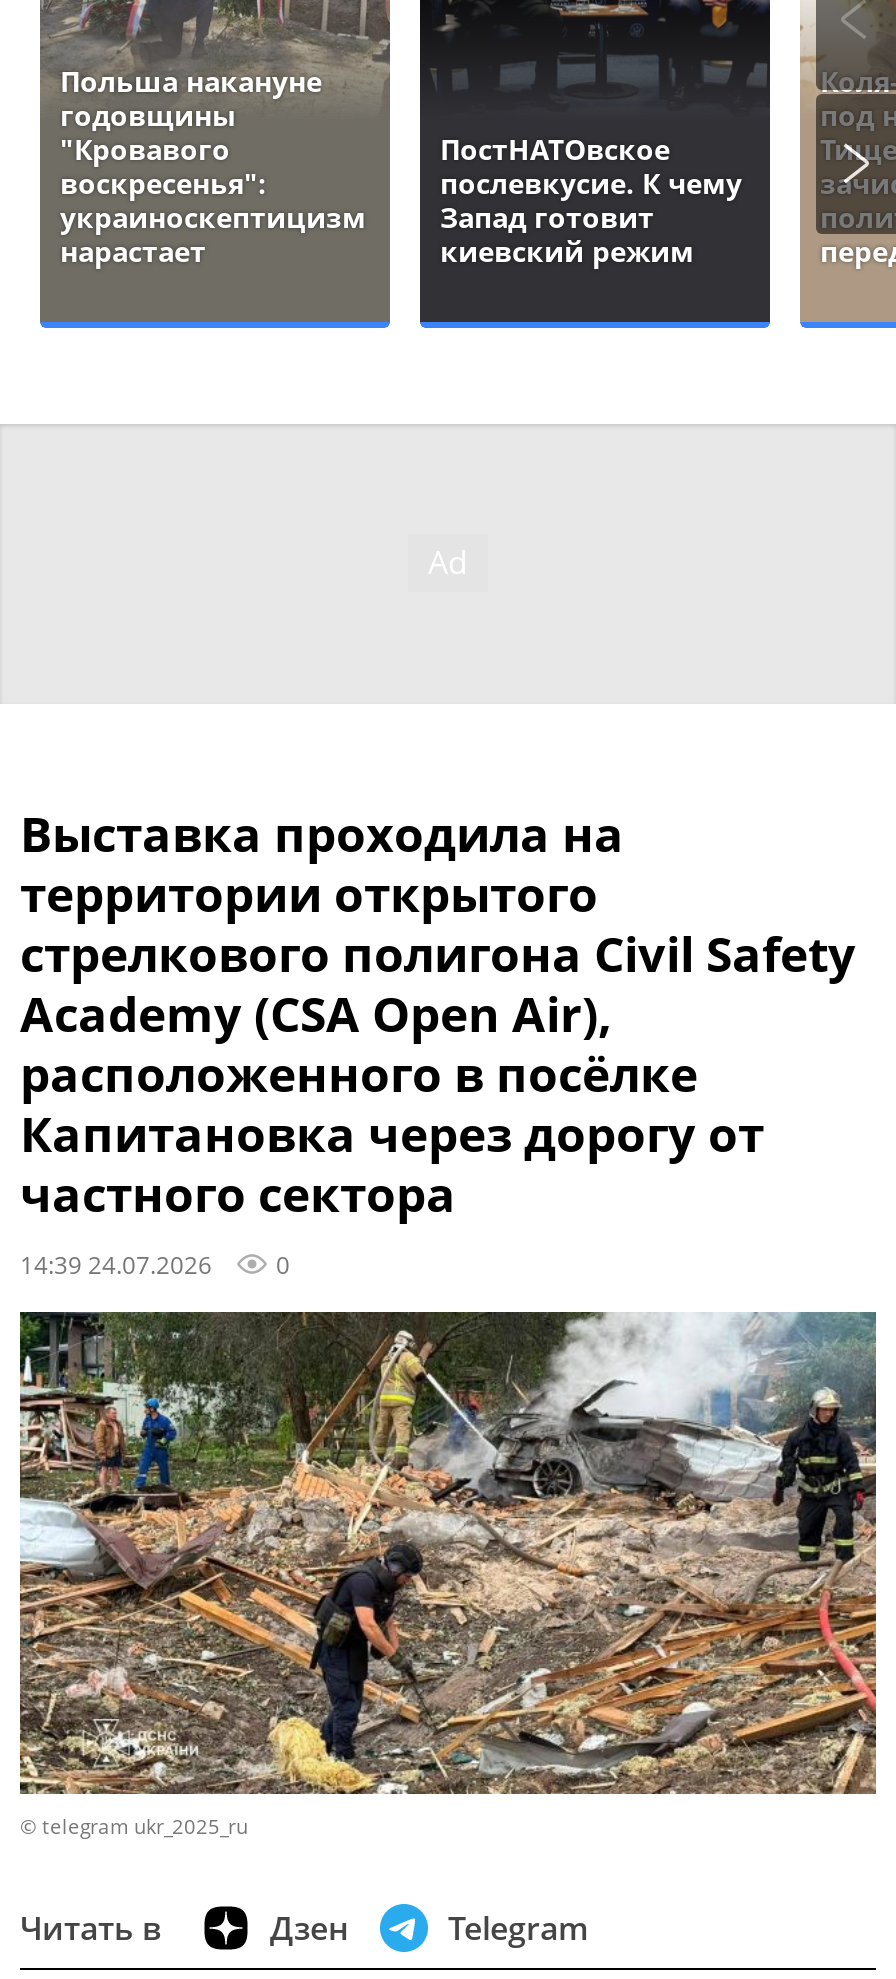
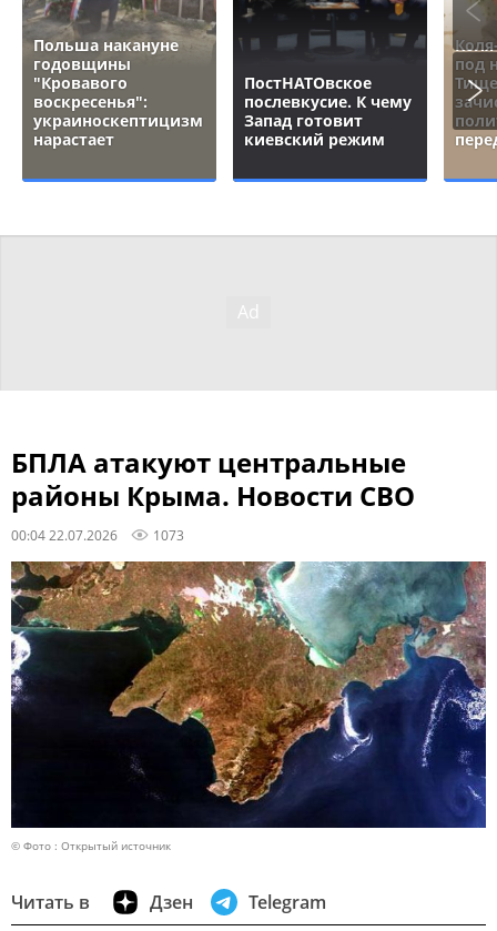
- Выставка проходила на
- территории открытого
- стрелкового полигона Civil Safety
- Academy (CSA Open Air),
- расположенного в посёлке
- Капитановка через дорогу от
- частного сектора
- 14:39 24.07.2026
- 0
+ БПЛА атакуют центральные
+ районы Крыма. Новости СВО
+ 00:04 22.07.2026
+ 1073

- [image]
- © telegram ukr_2025_ru
+ [image]
+ © Фото : Открытый источник
